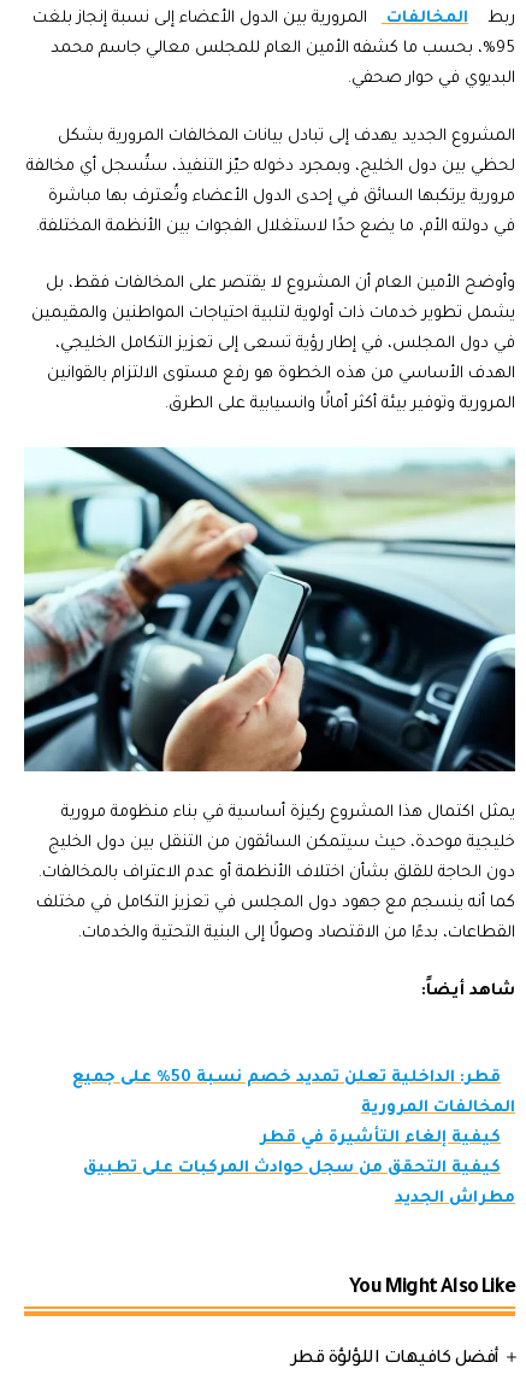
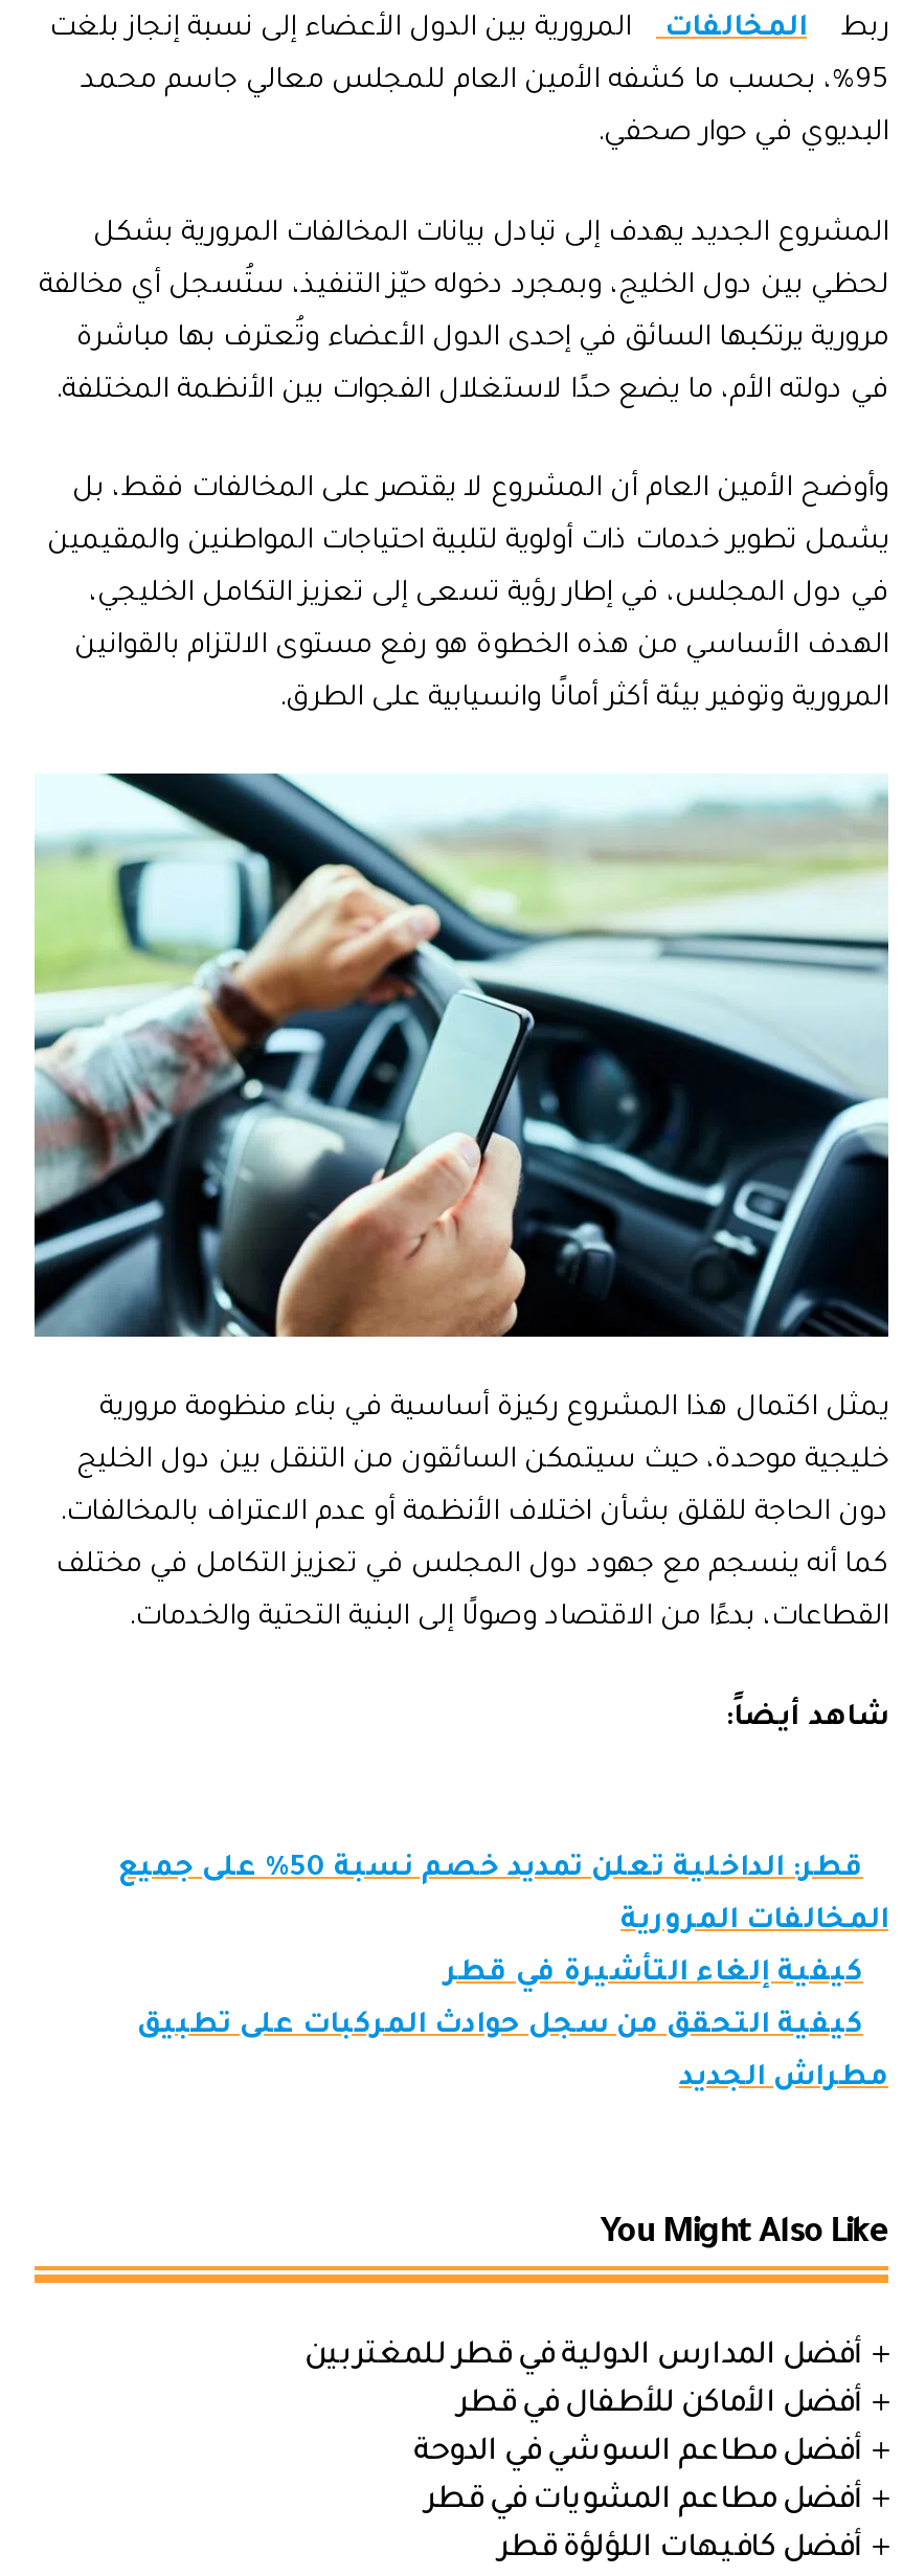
+ أفضل المدارس الدولية في قطر للمغتربين
+ أفضل الأماكن للأطفال في قطر
+ أفضل مطاعم السوشي في الدوحة
+ أفضل مطاعم المشويات في قطر
